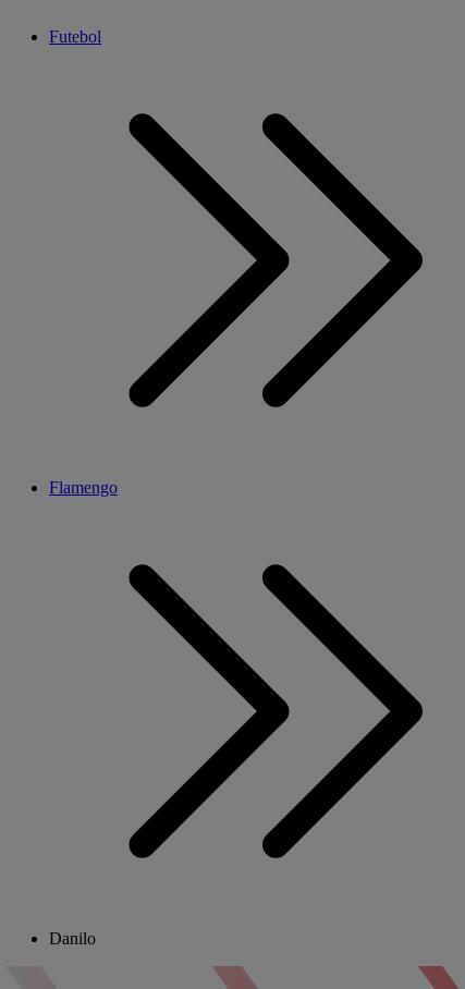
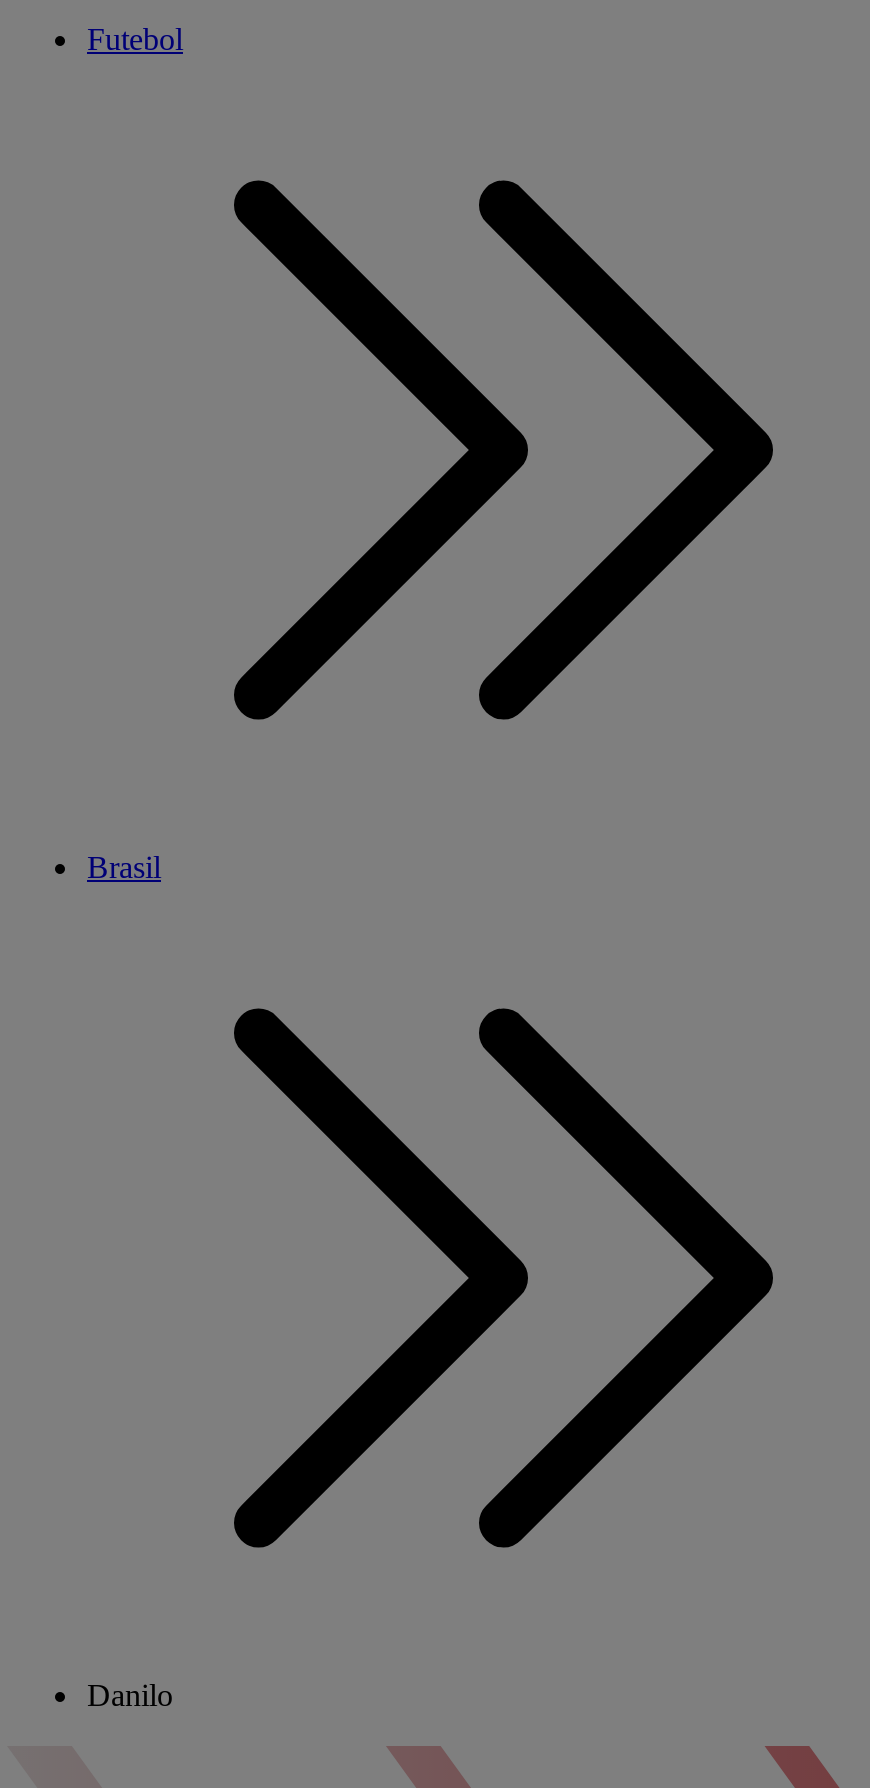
- Flamengo
+ Brasil
